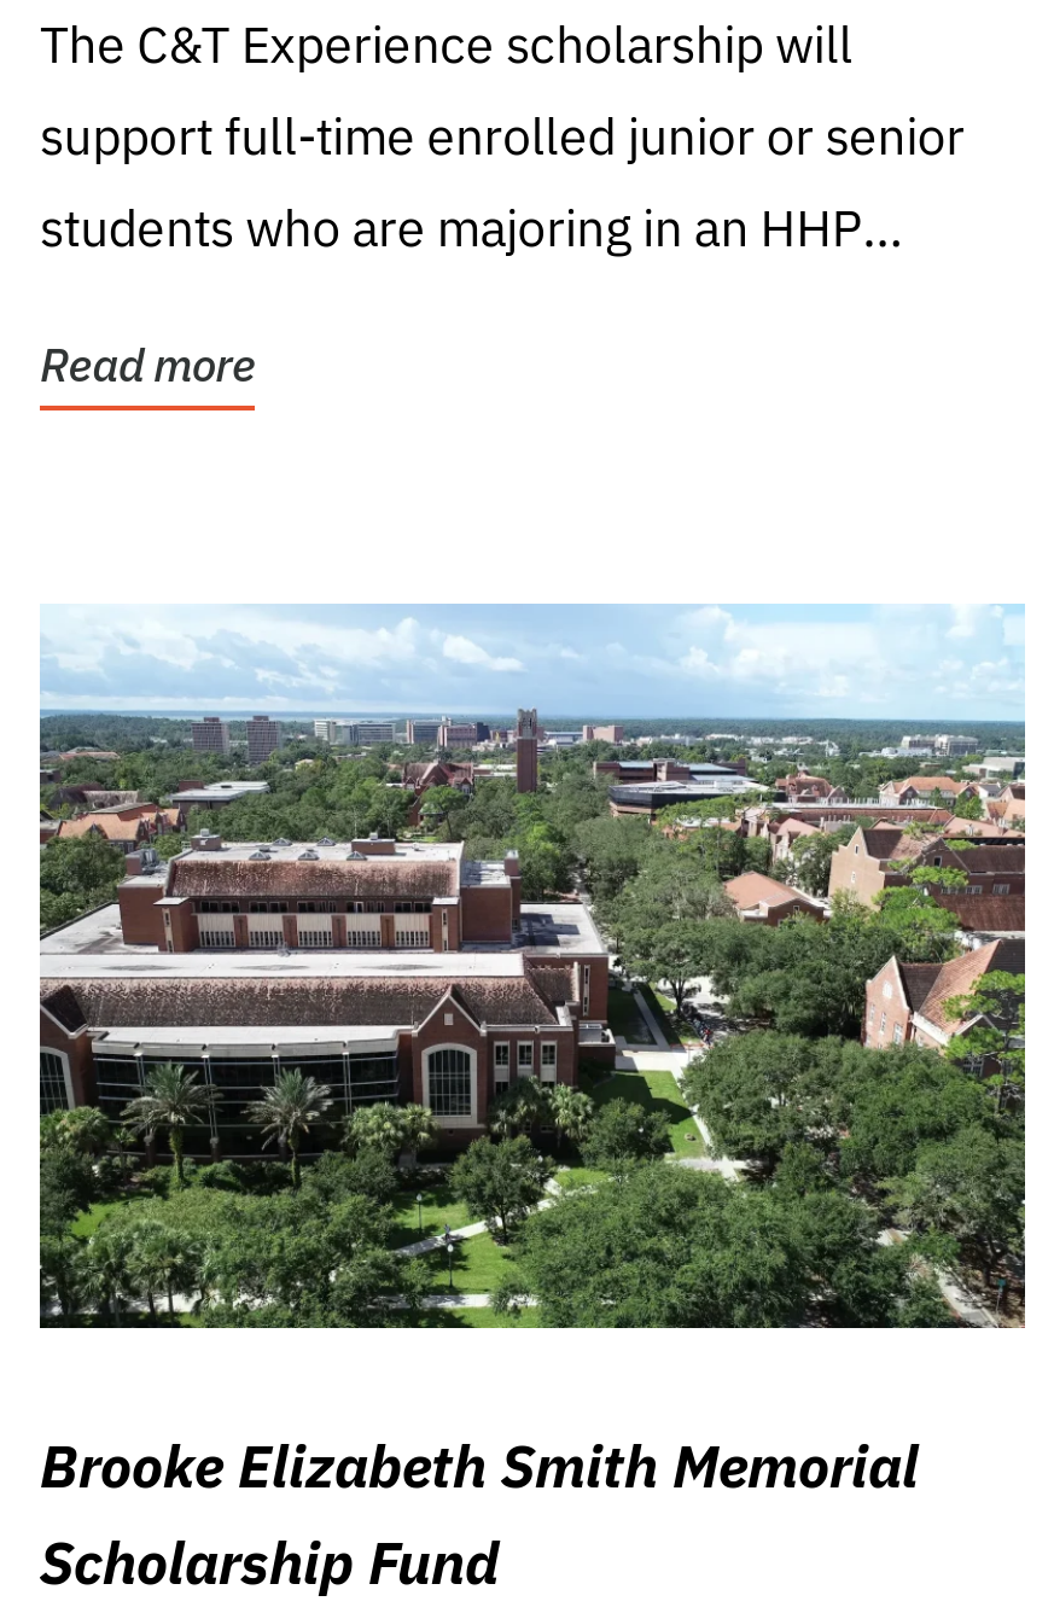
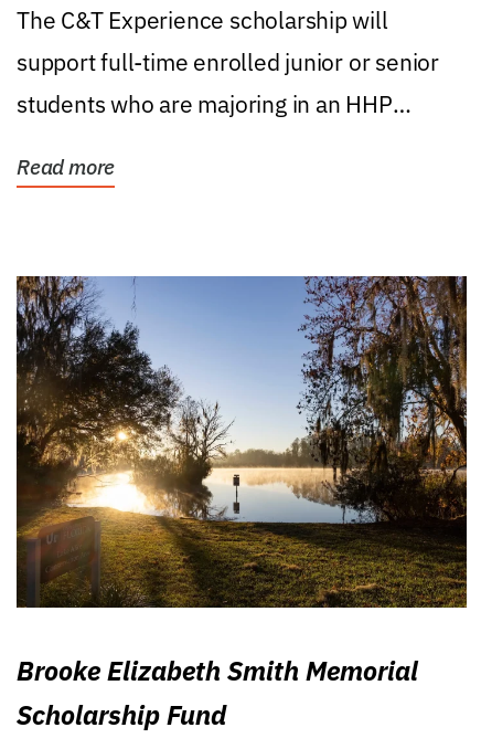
- [image]
+ [image]
